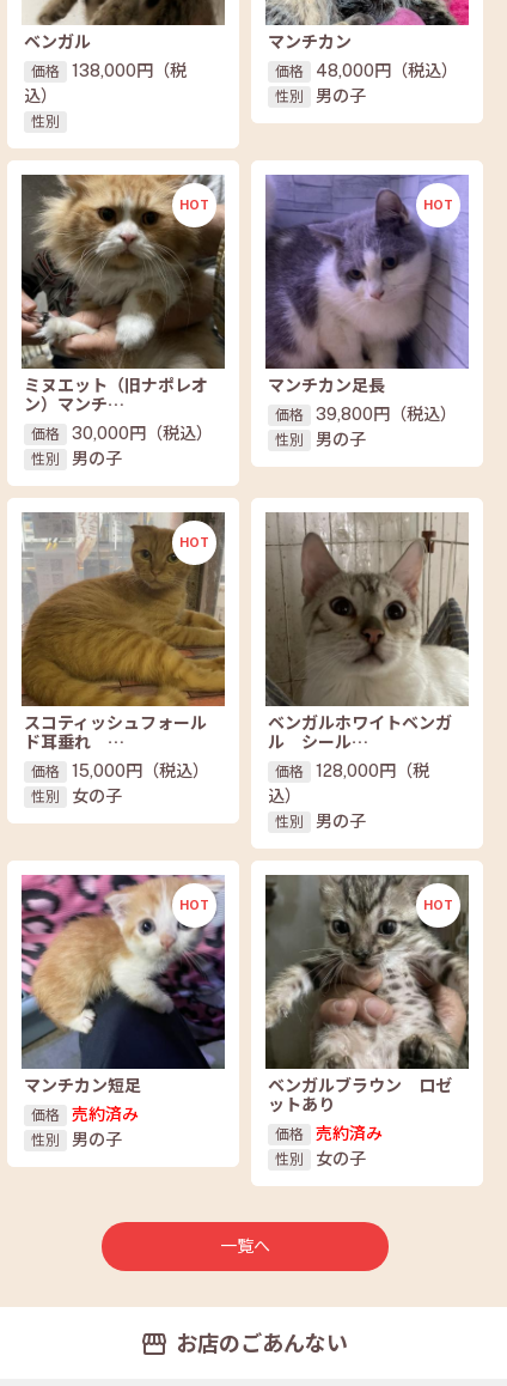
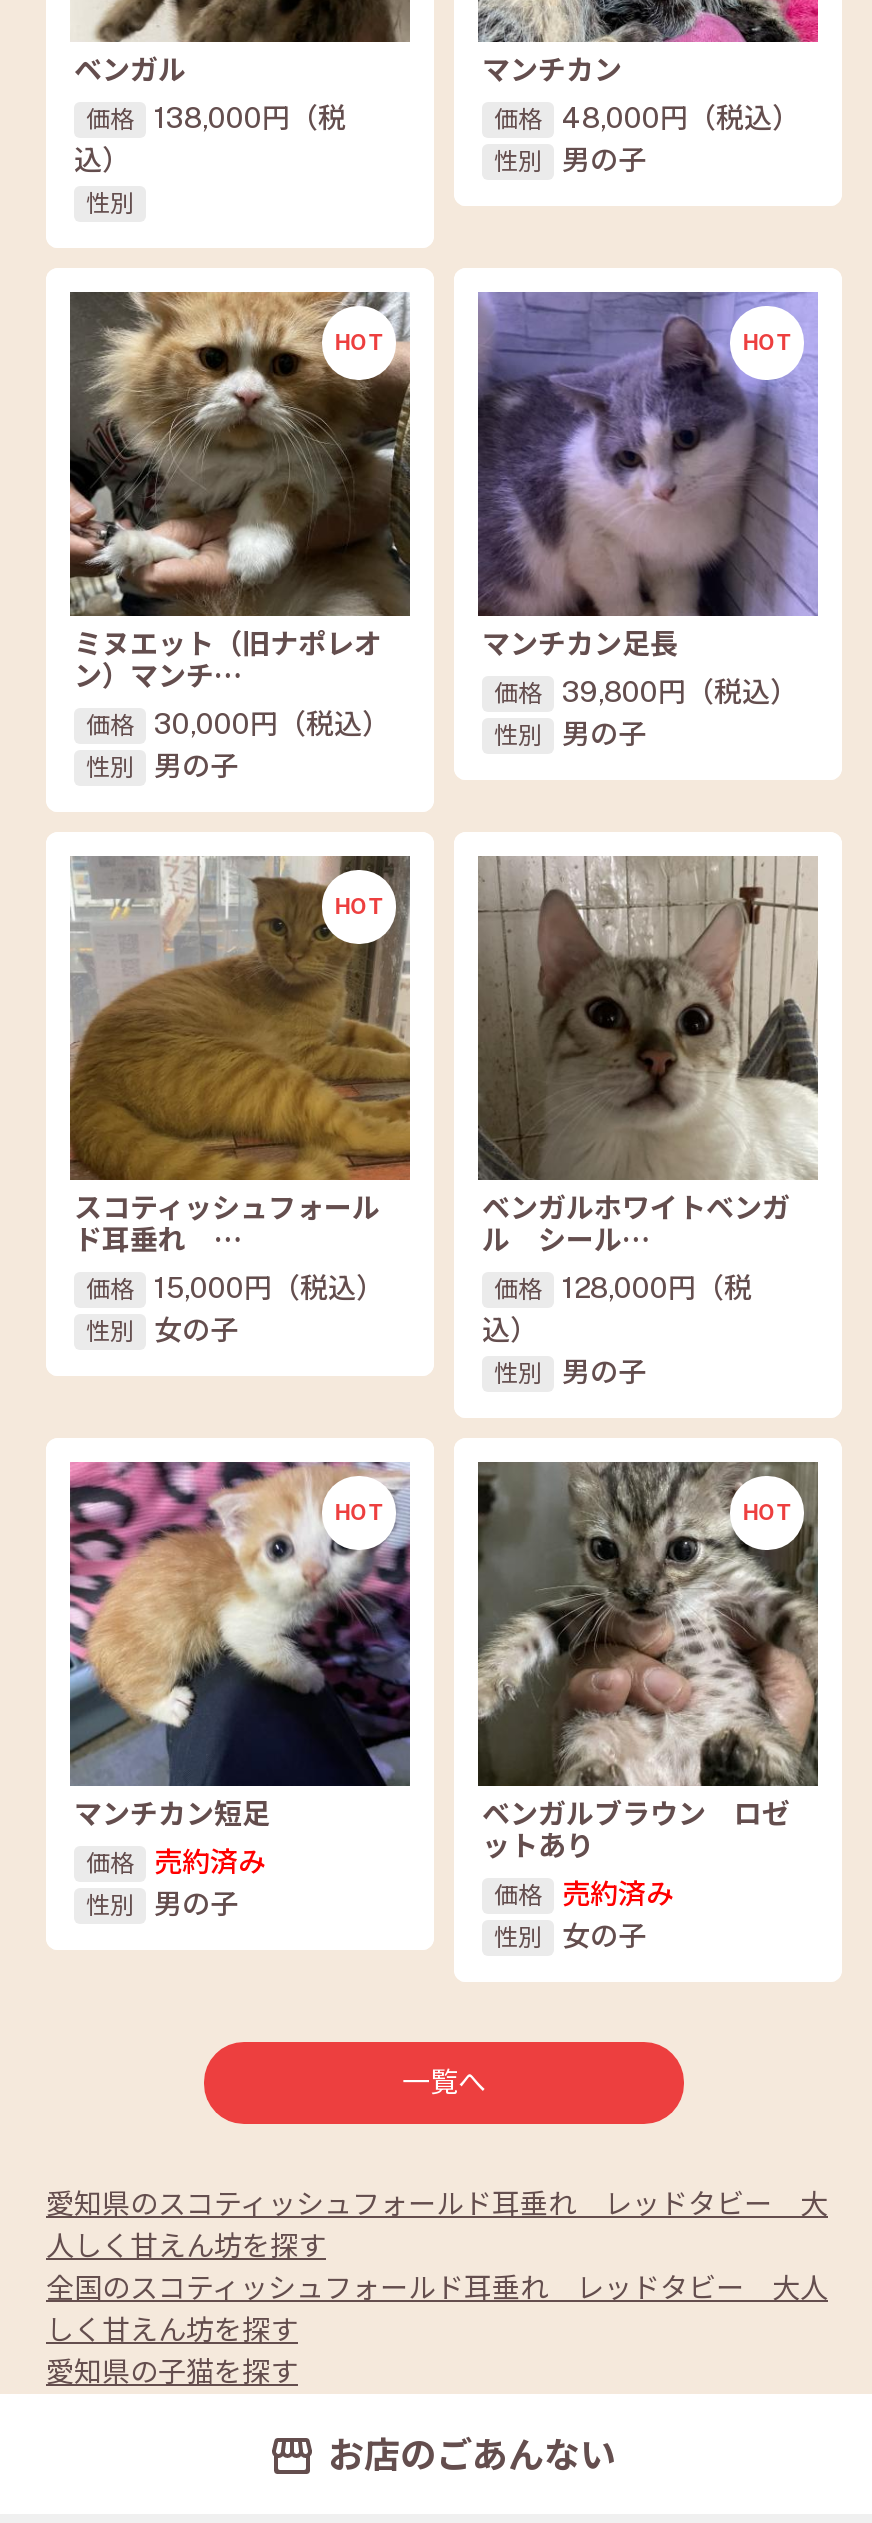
+ 愛知県のスコティッシュフォールド耳垂れ レッドタビー 大
+ 人しく甘えん坊を探す
+ 全国のスコティッシュフォールド耳垂れ レッドタビー 大人
+ しく甘えん坊を探す
+ 愛知県の子猫を探す
